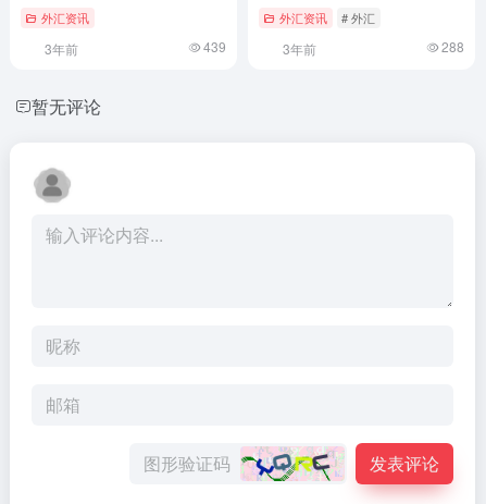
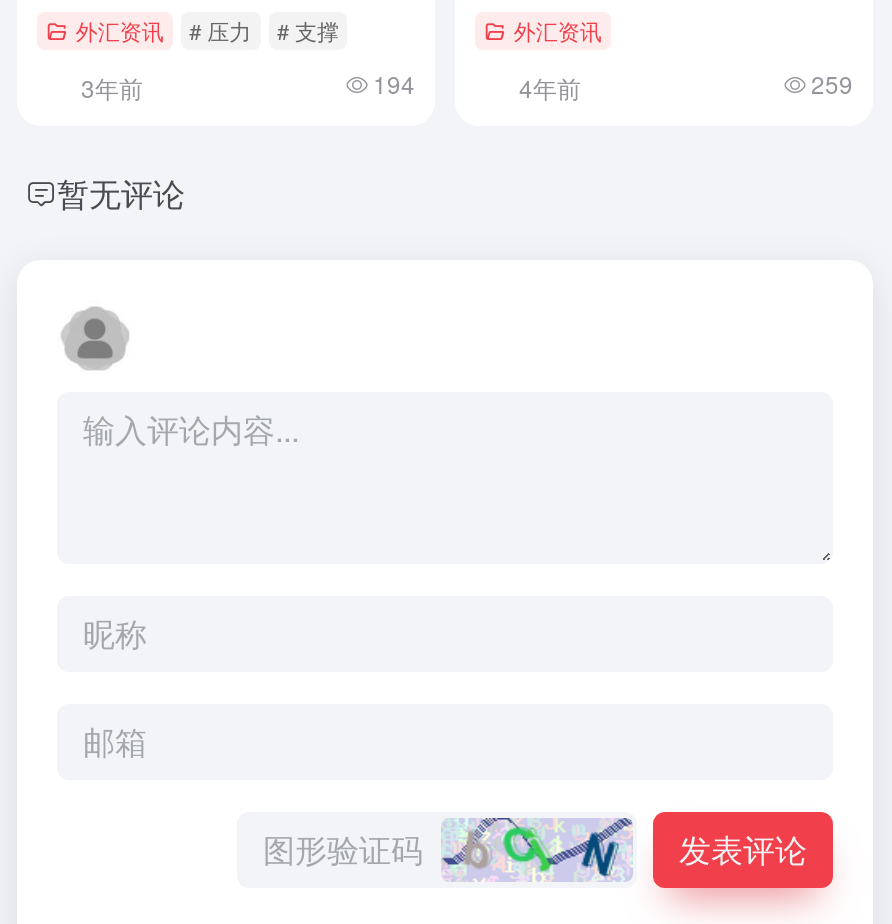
- # 外汇
- 3年前
- 288
+ 4年前
+ 259

+ # 压力
+ # 支撑

- 439
+ 194

- [image]
+ [image]
